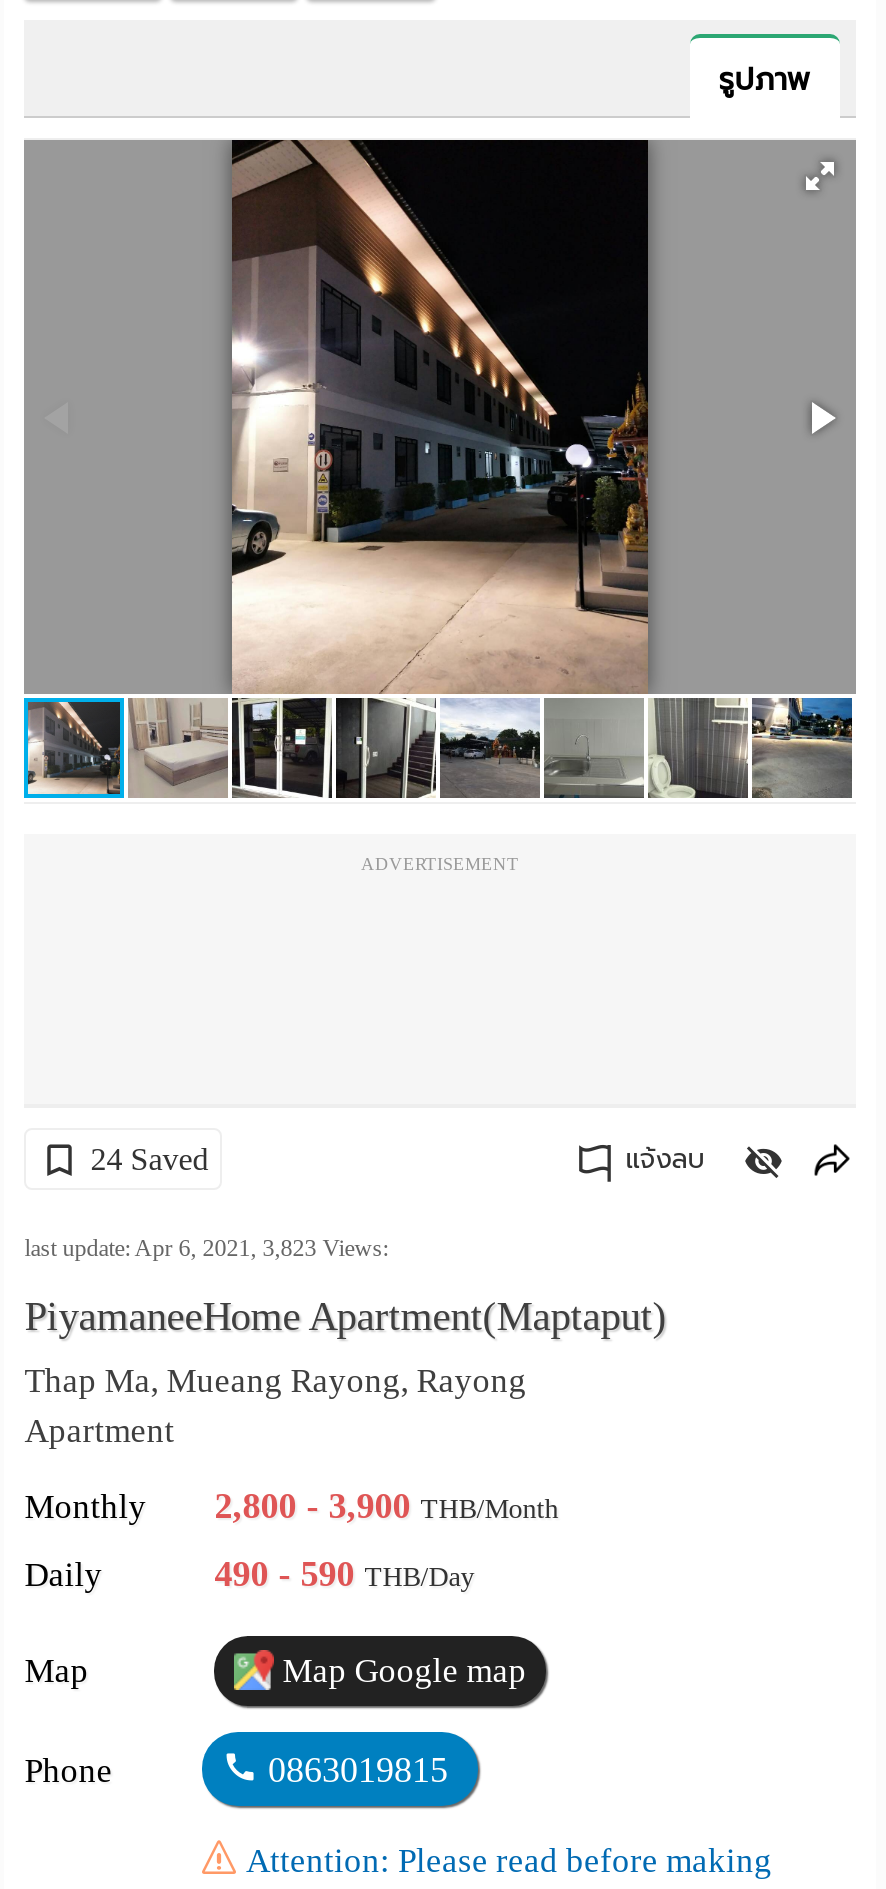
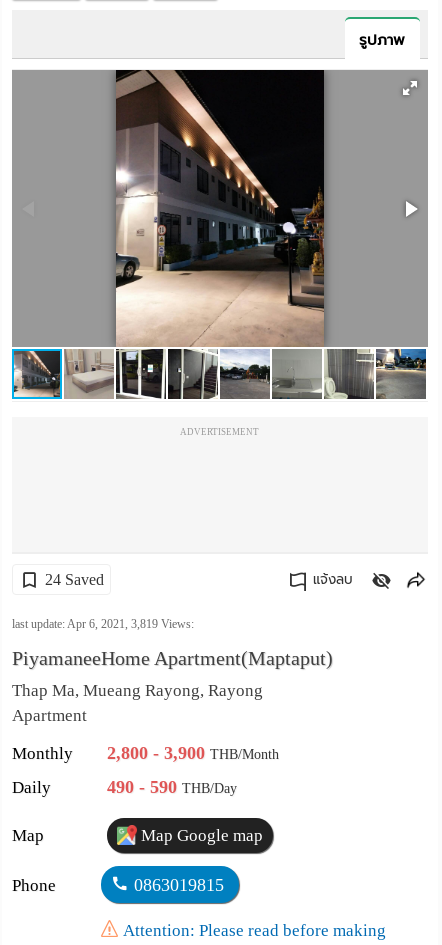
- last update: Apr 6, 2021, 3,823 Views:
+ last update: Apr 6, 2021, 3,819 Views:
